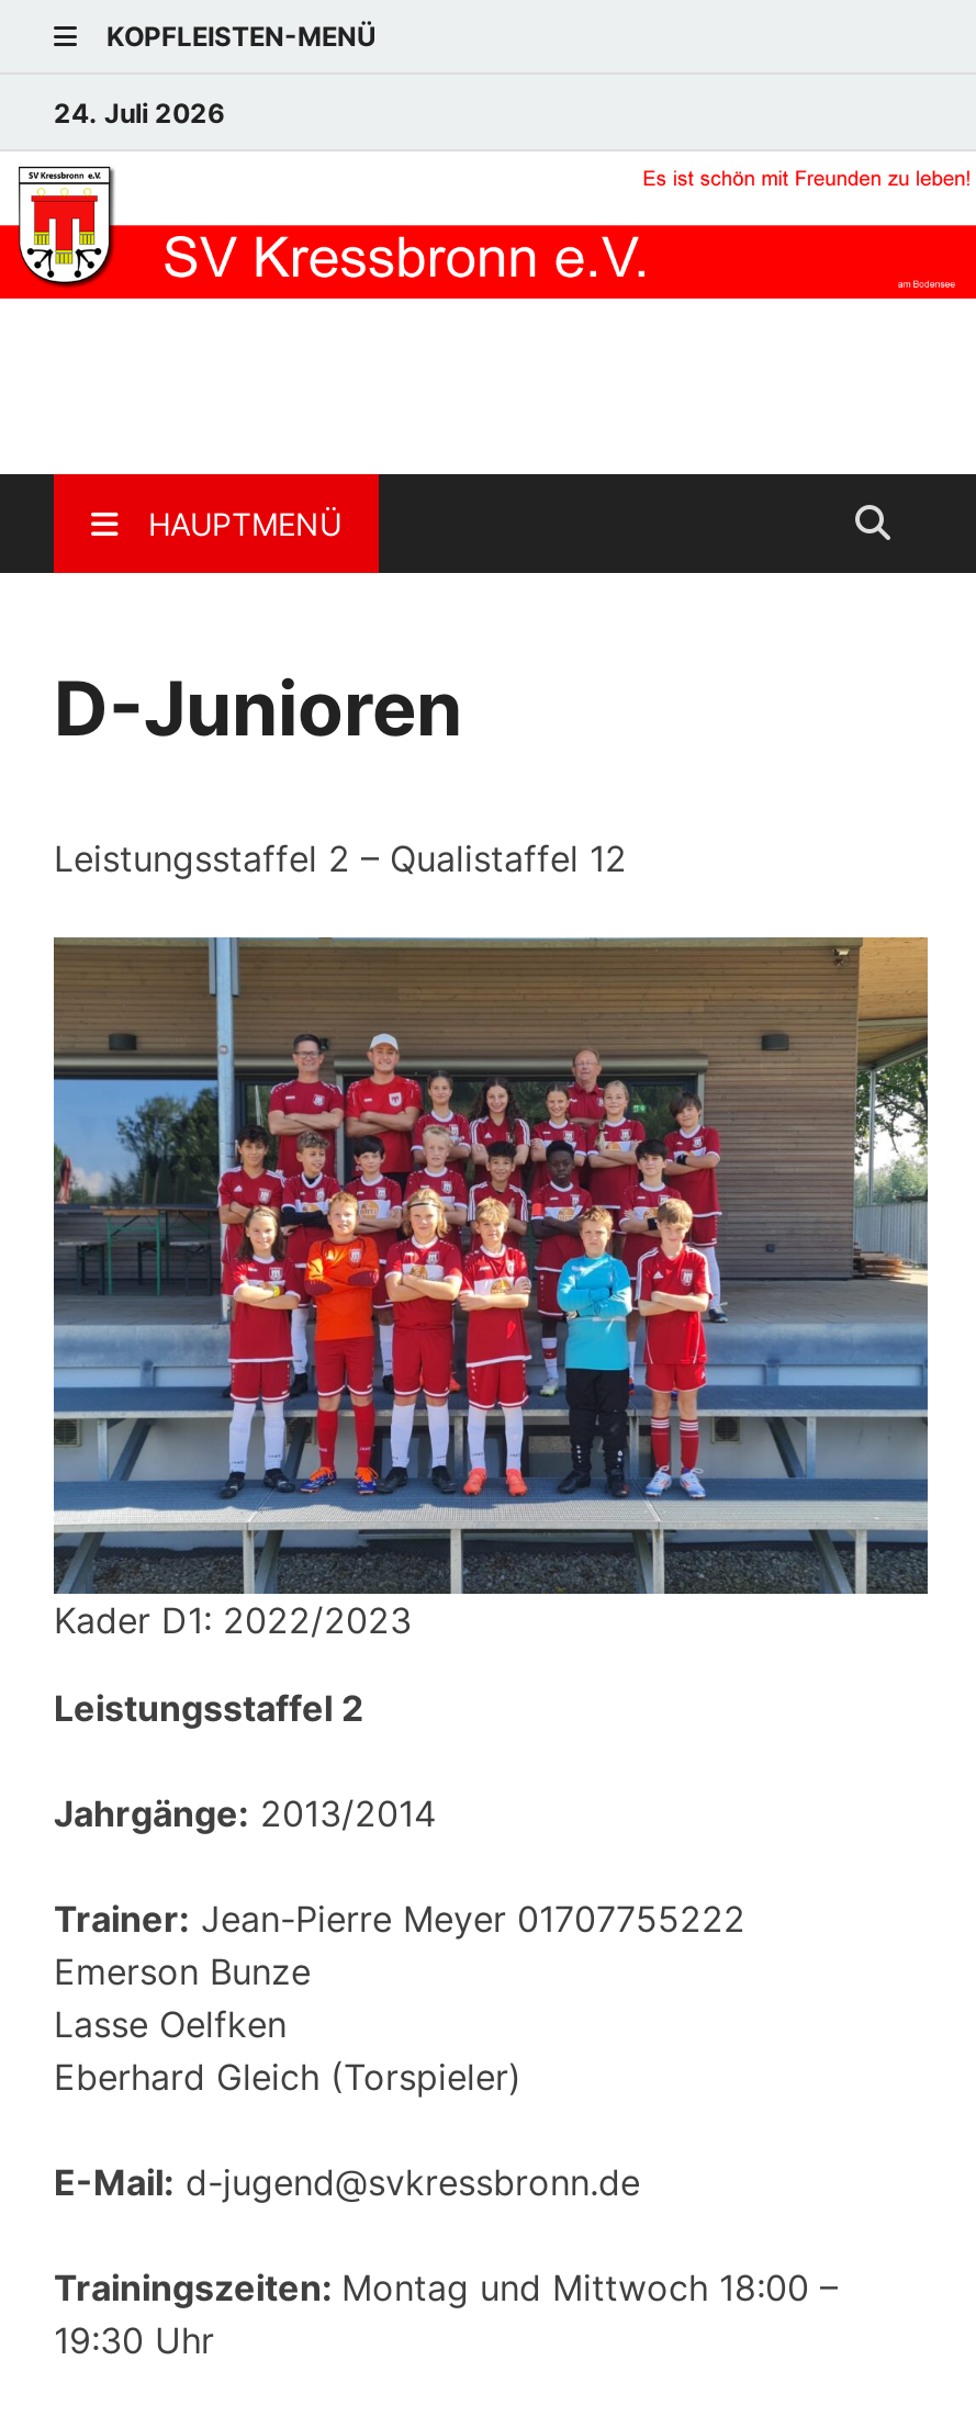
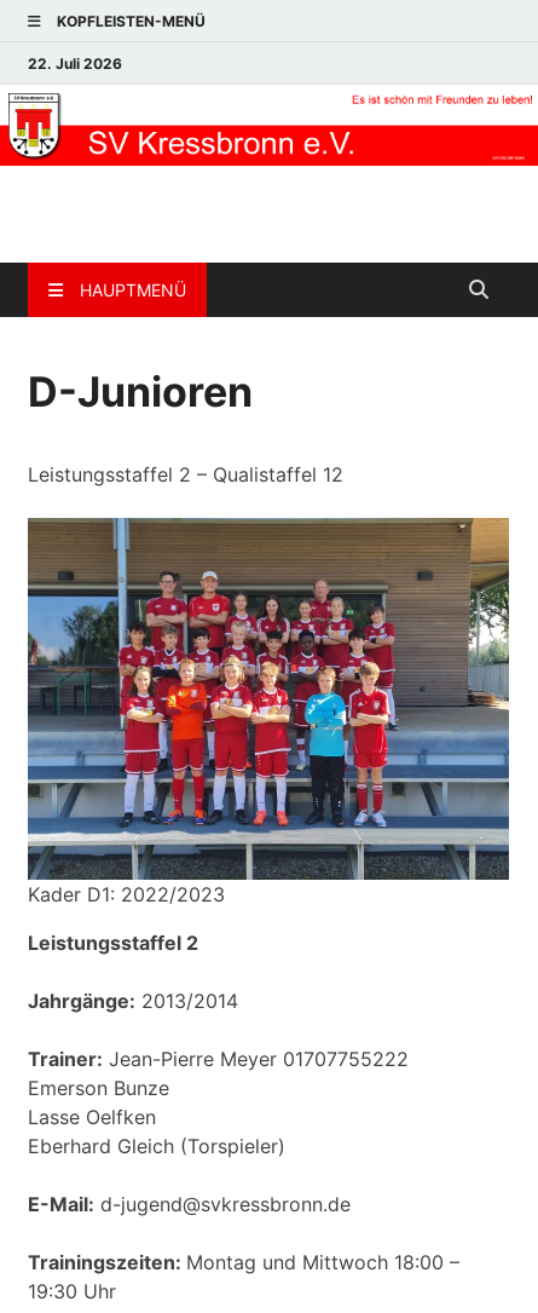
- 24. Juli 2026
+ 22. Juli 2026
